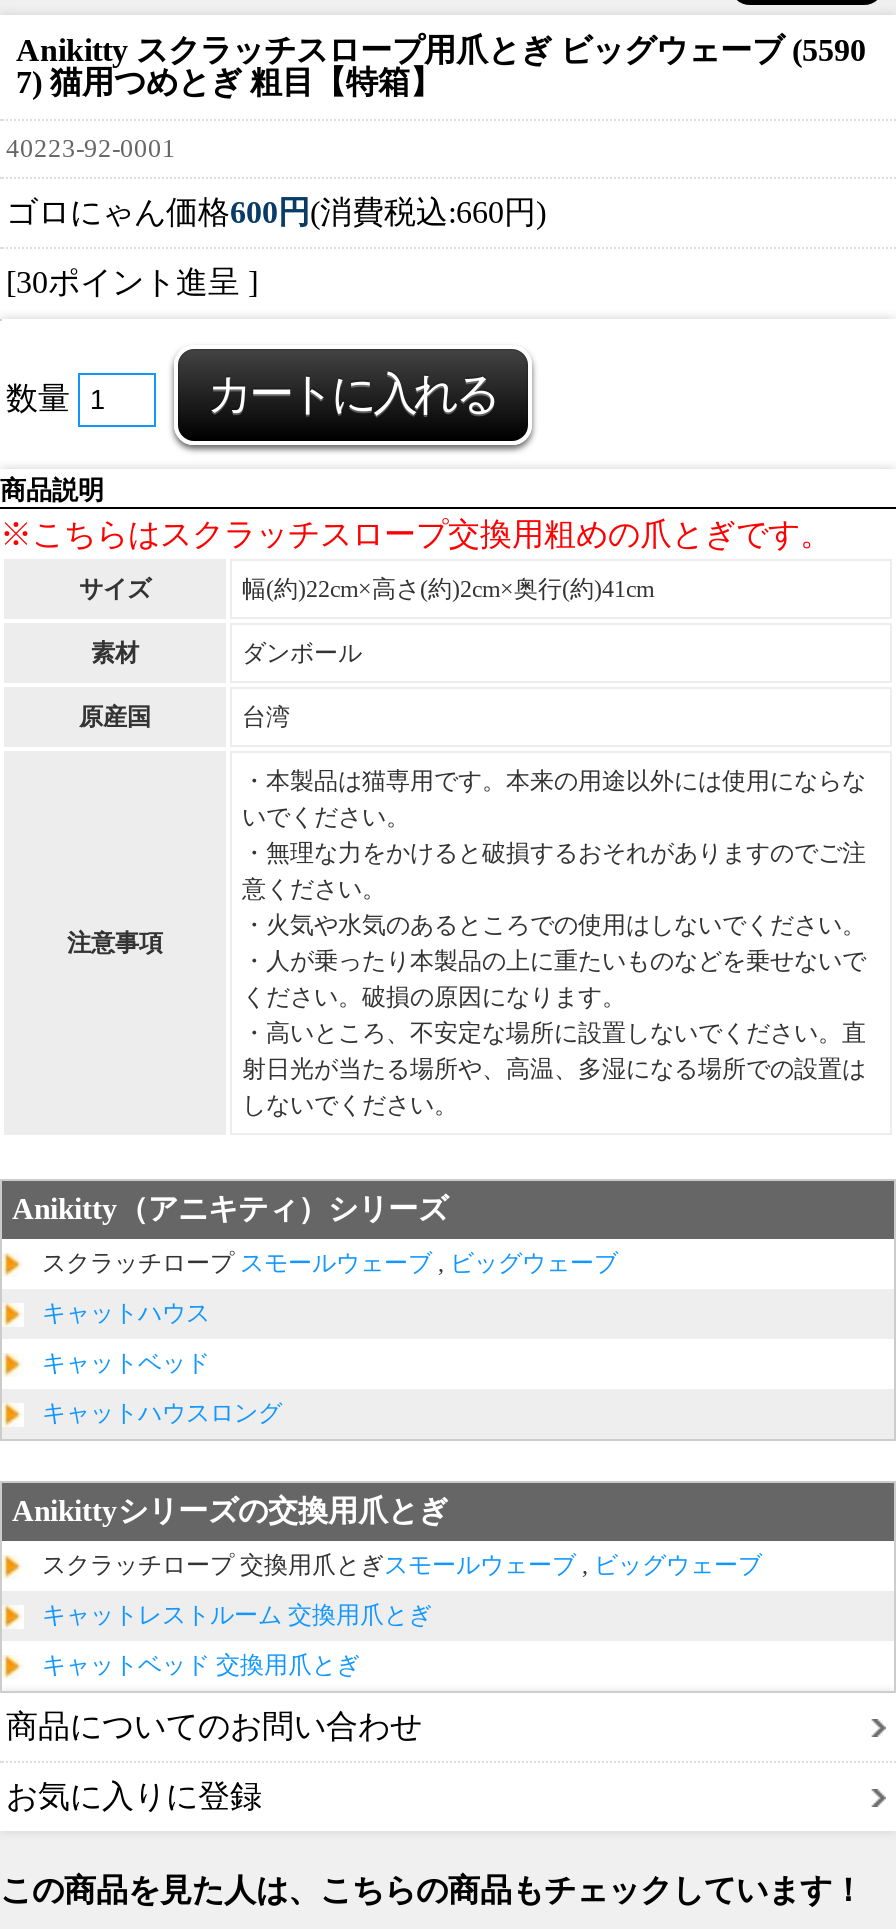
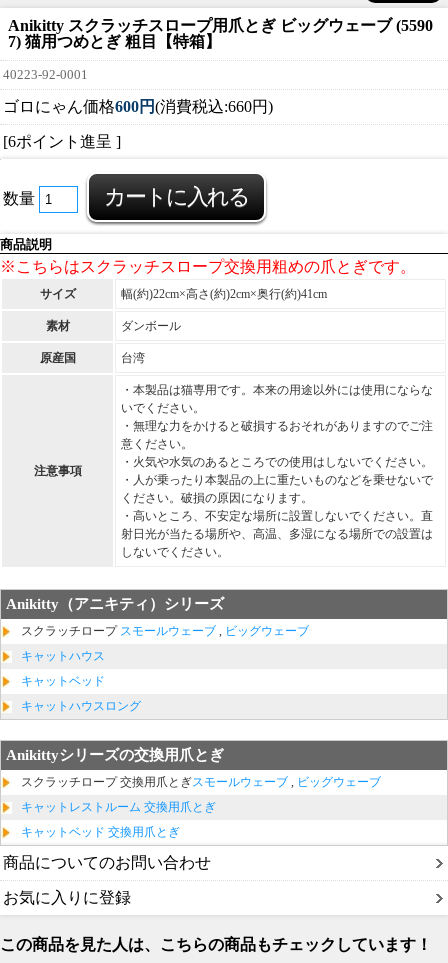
- [30ポイント進呈 ]
+ [6ポイント進呈 ]
